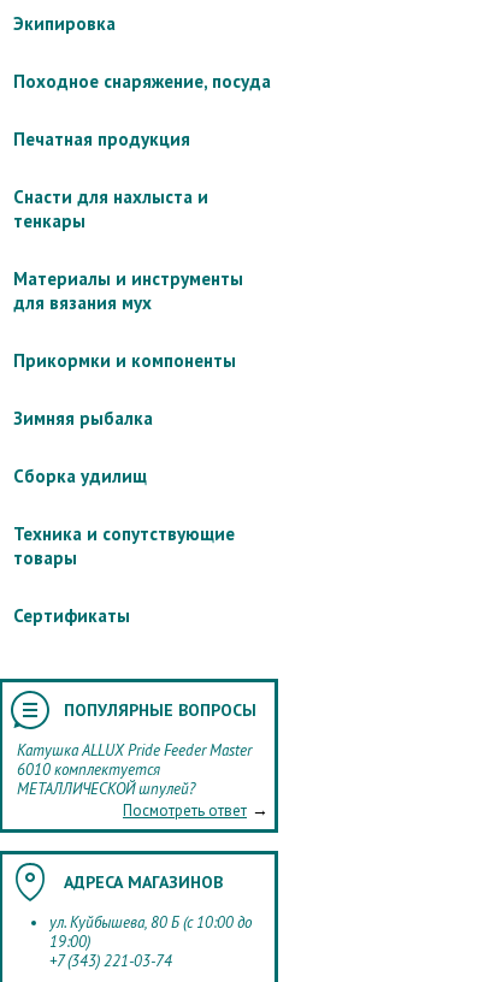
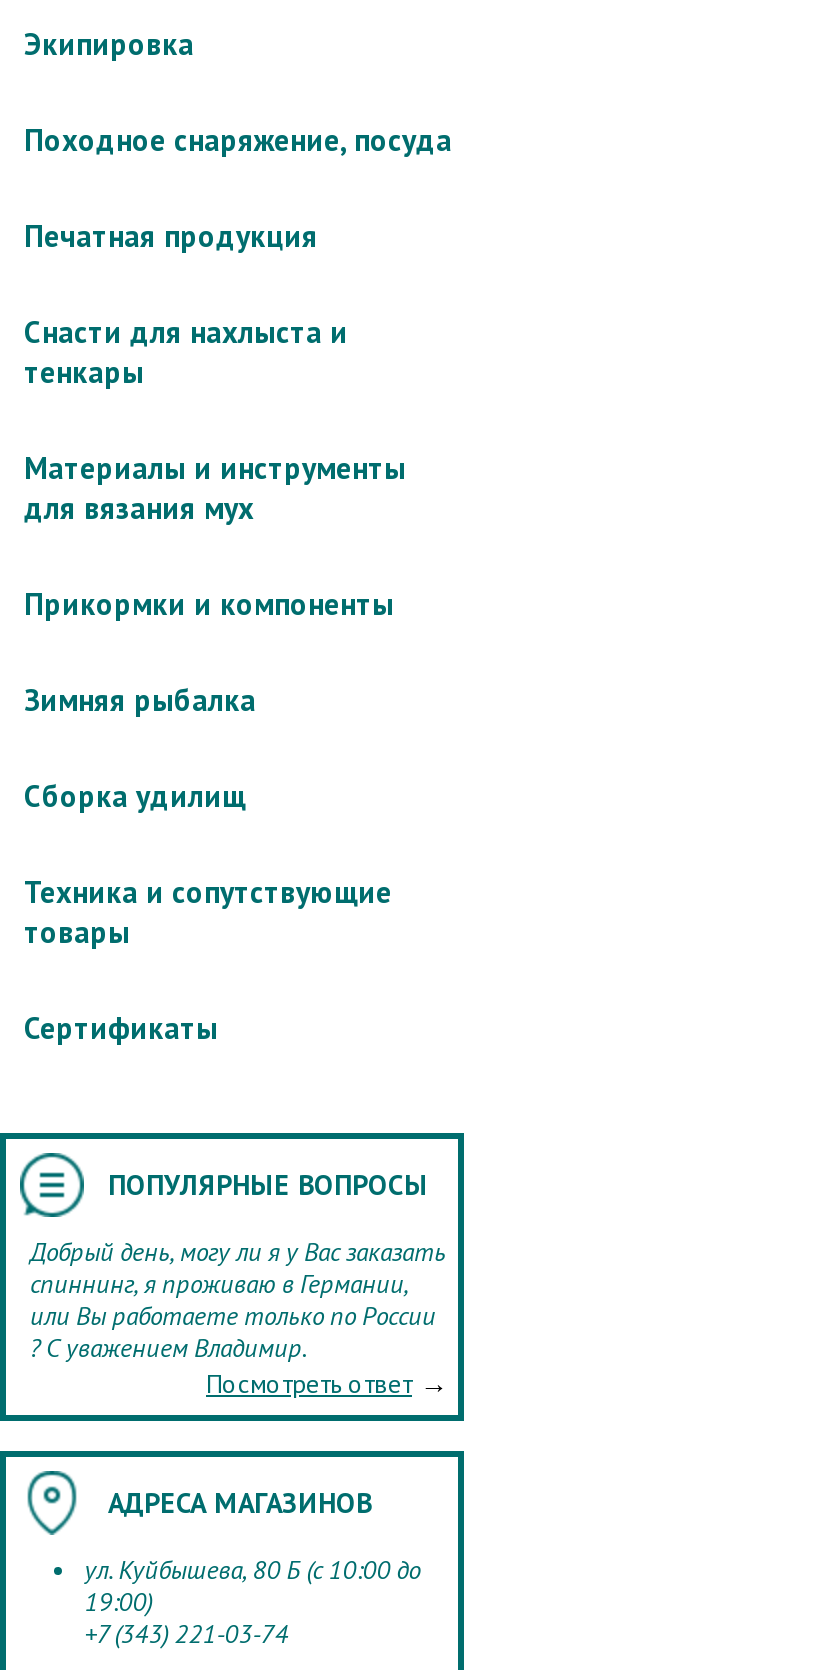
- Катушка ALLUX Pride Feeder Master
- 6010 комплектуется
- МЕТАЛЛИЧЕСКОЙ шпулей?
+ Добрый день, могу ли я у Вас заказать
+ спиннинг, я проживаю в Германии,
+ или Вы работаете только по России
+ ? С уважением Владимир.
